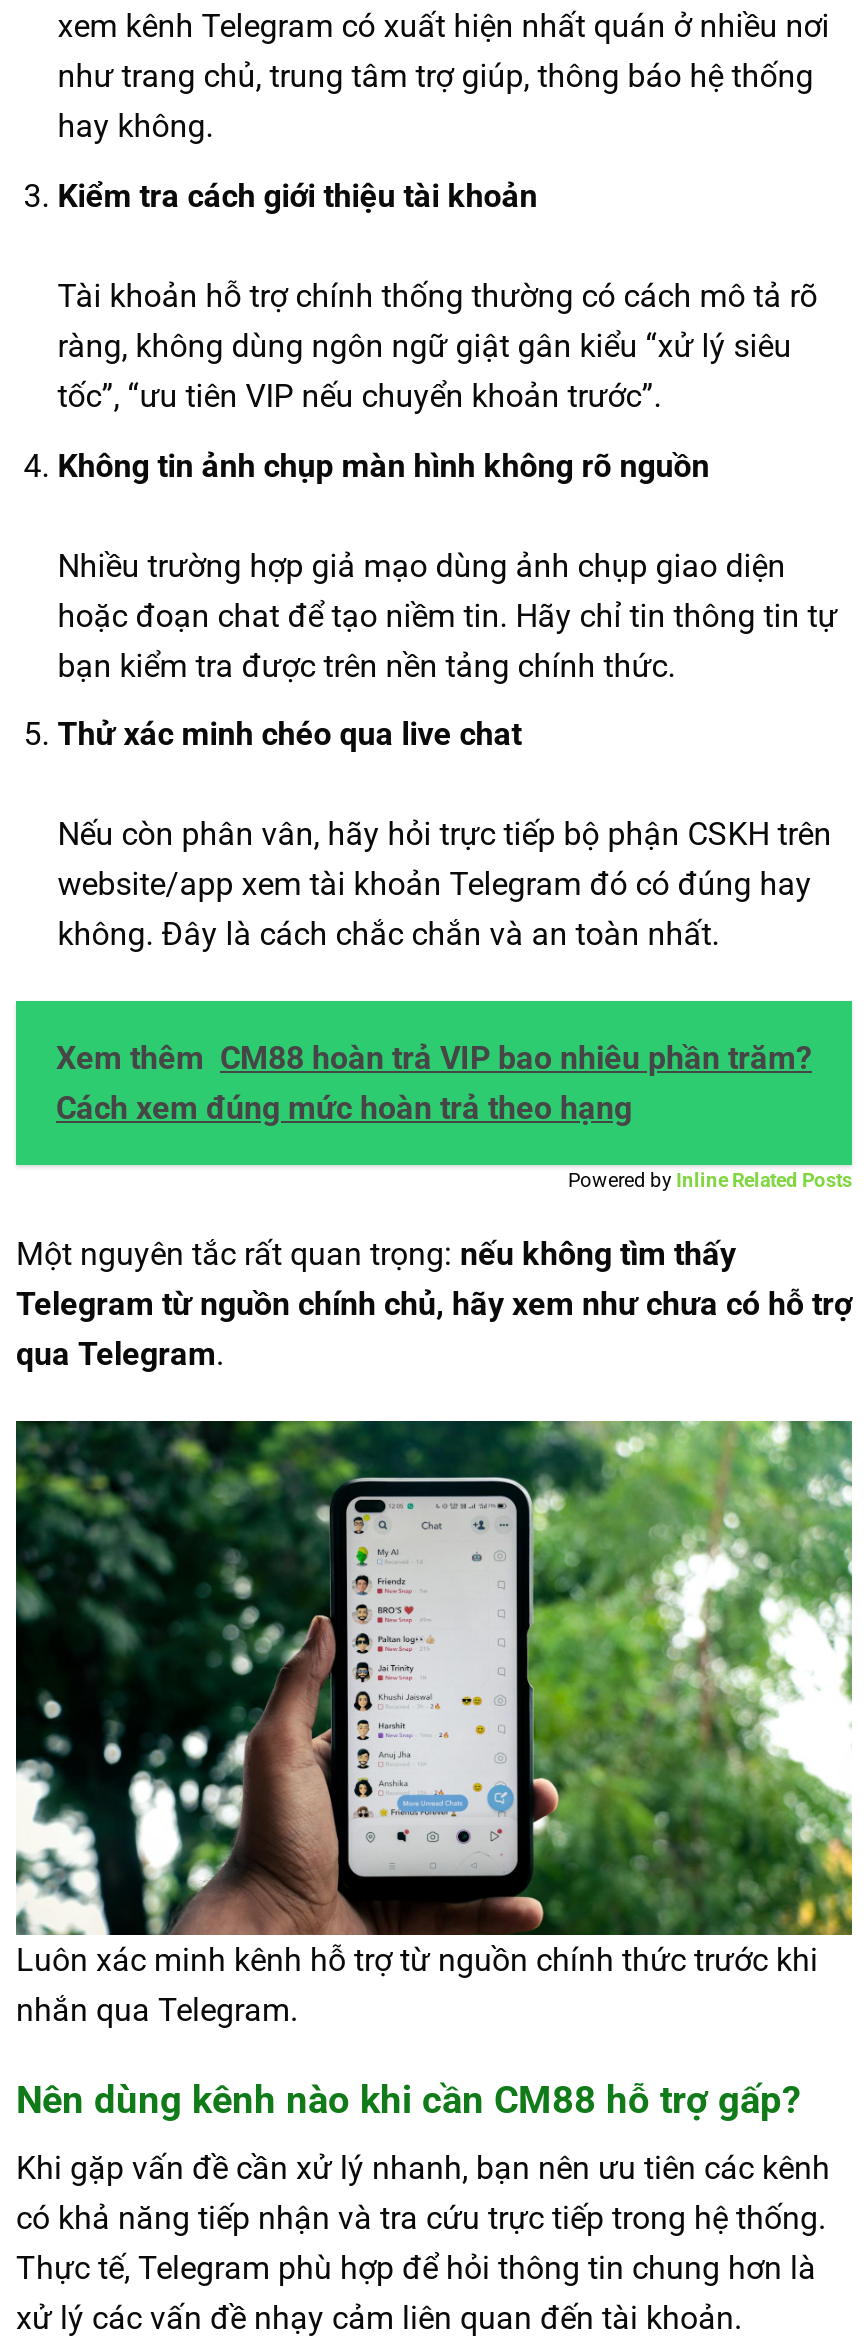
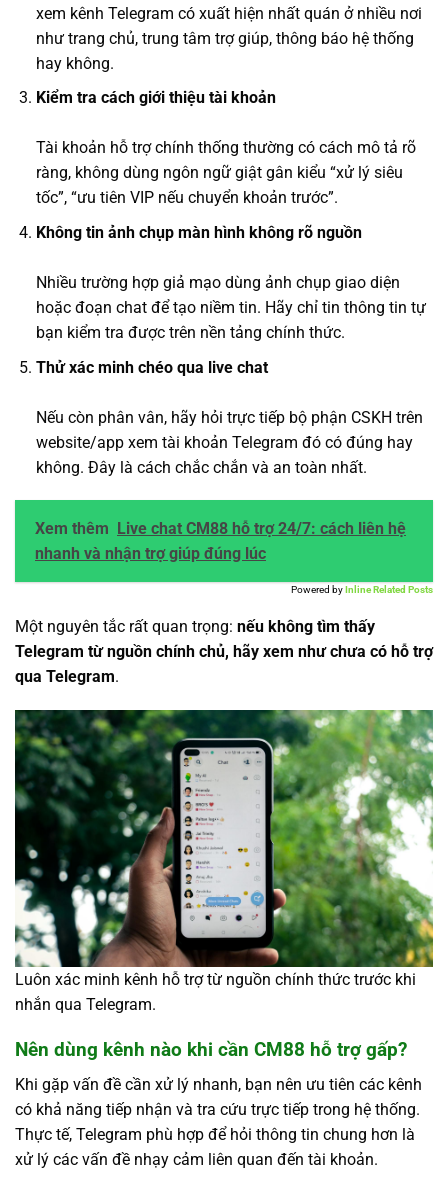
- Xem thêm CM88 hoàn trả VIP bao nhiêu phần trăm?
- Cách xem đúng mức hoàn trả theo hạng
+ Xem thêm Live chat CM88 hỗ trợ 24/7: cách liên hệ
+ nhanh và nhận trợ giúp đúng lúc
